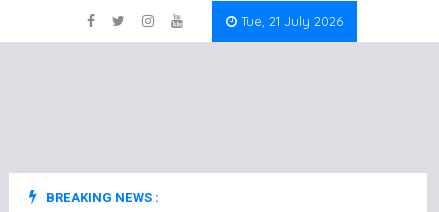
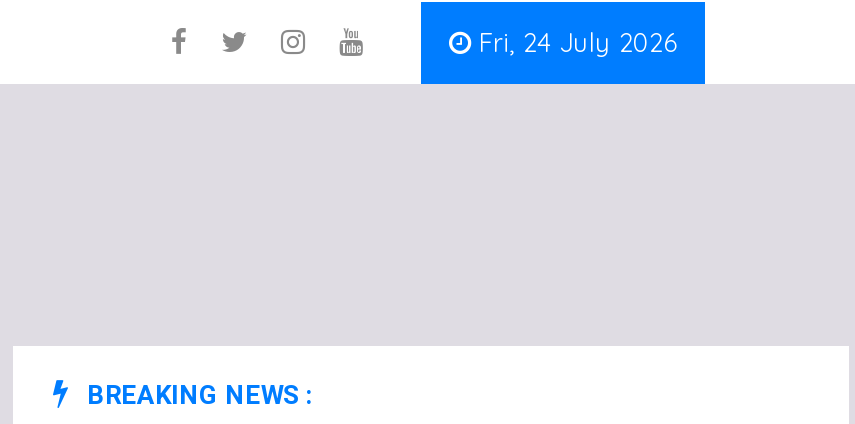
- Tue, 21 July 2026
+ Fri, 24 July 2026
